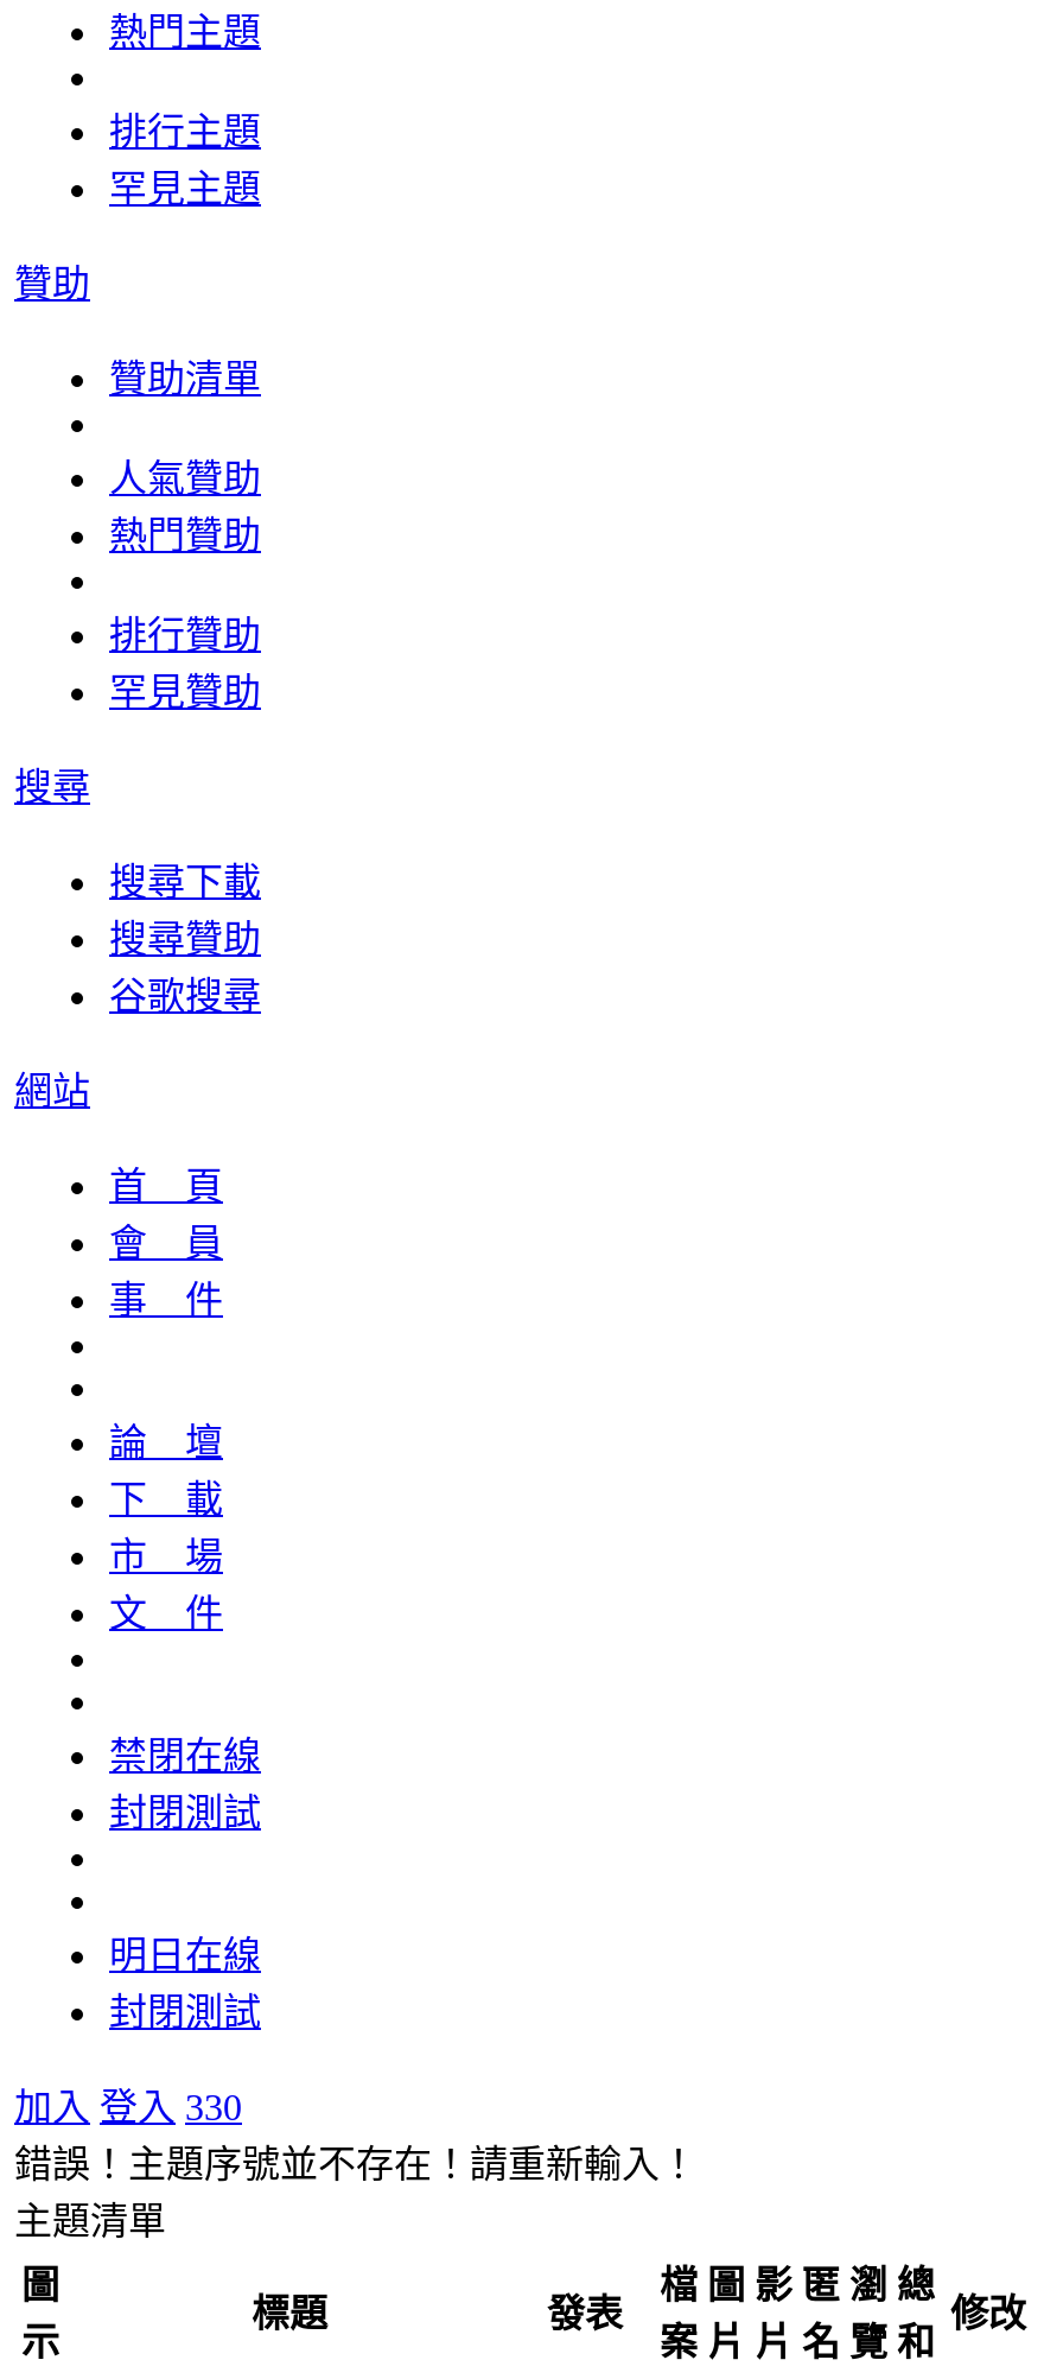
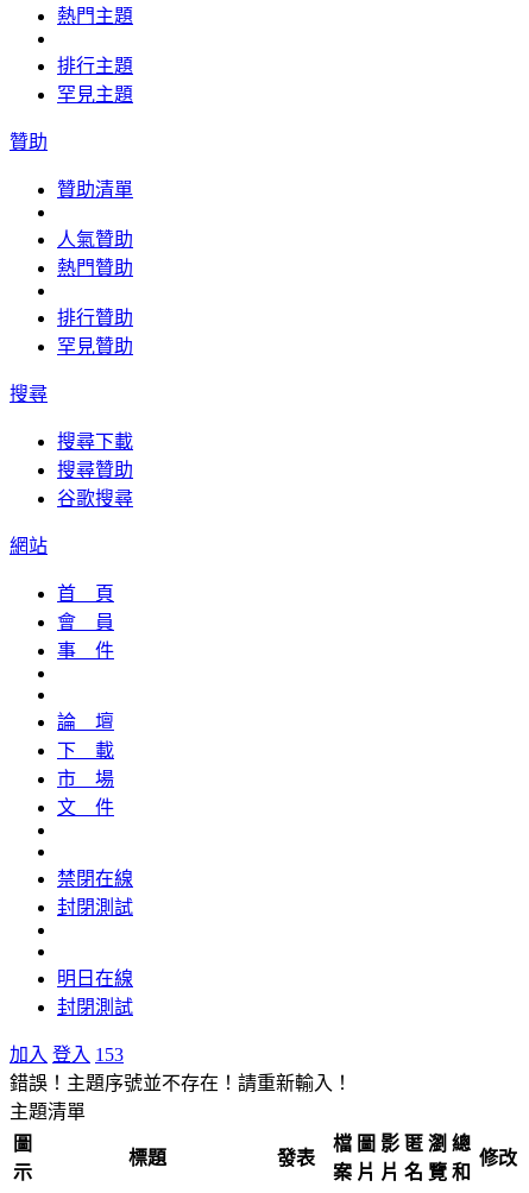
- 加入 登入 330
+ 加入 登入 153
